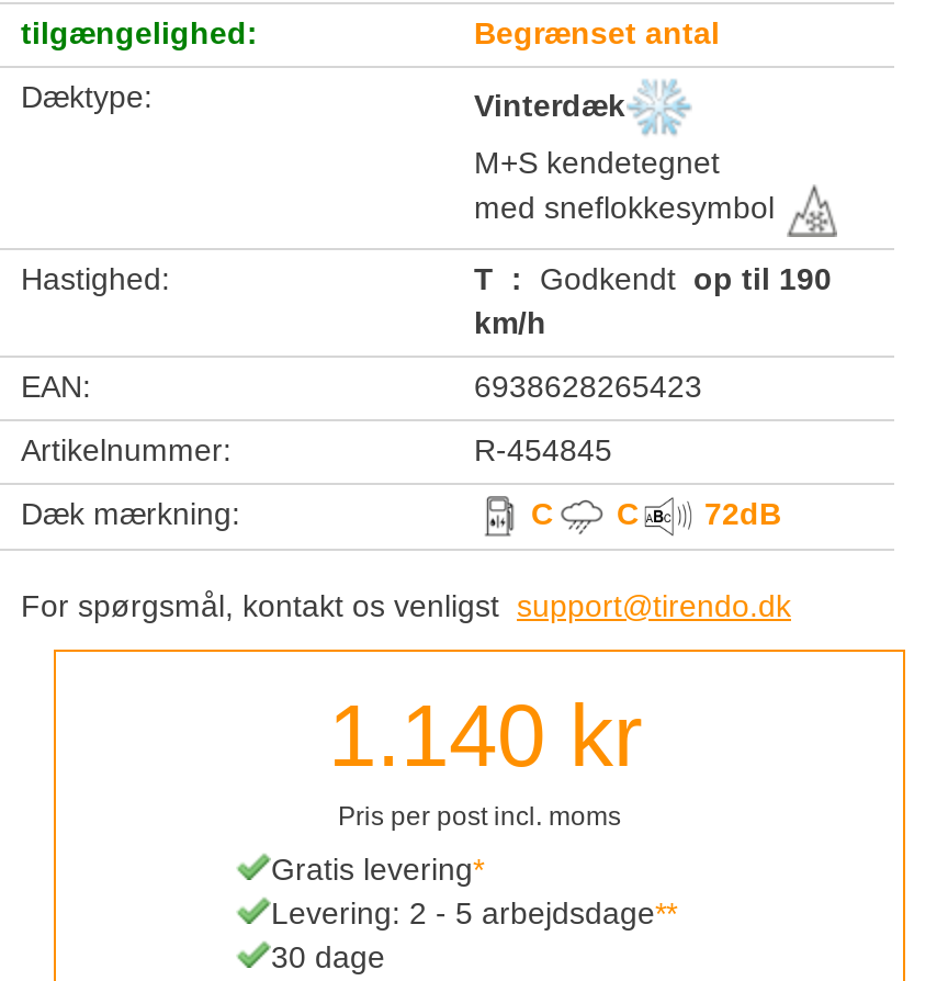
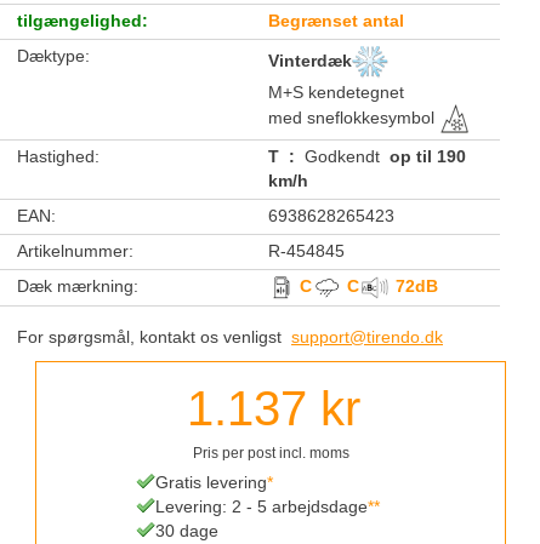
- 1.140 kr
+ 1.137 kr
